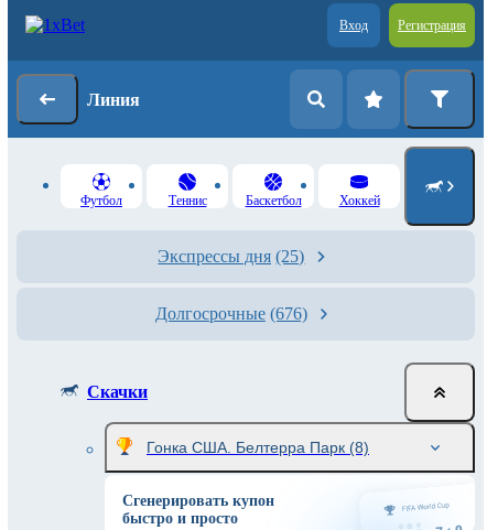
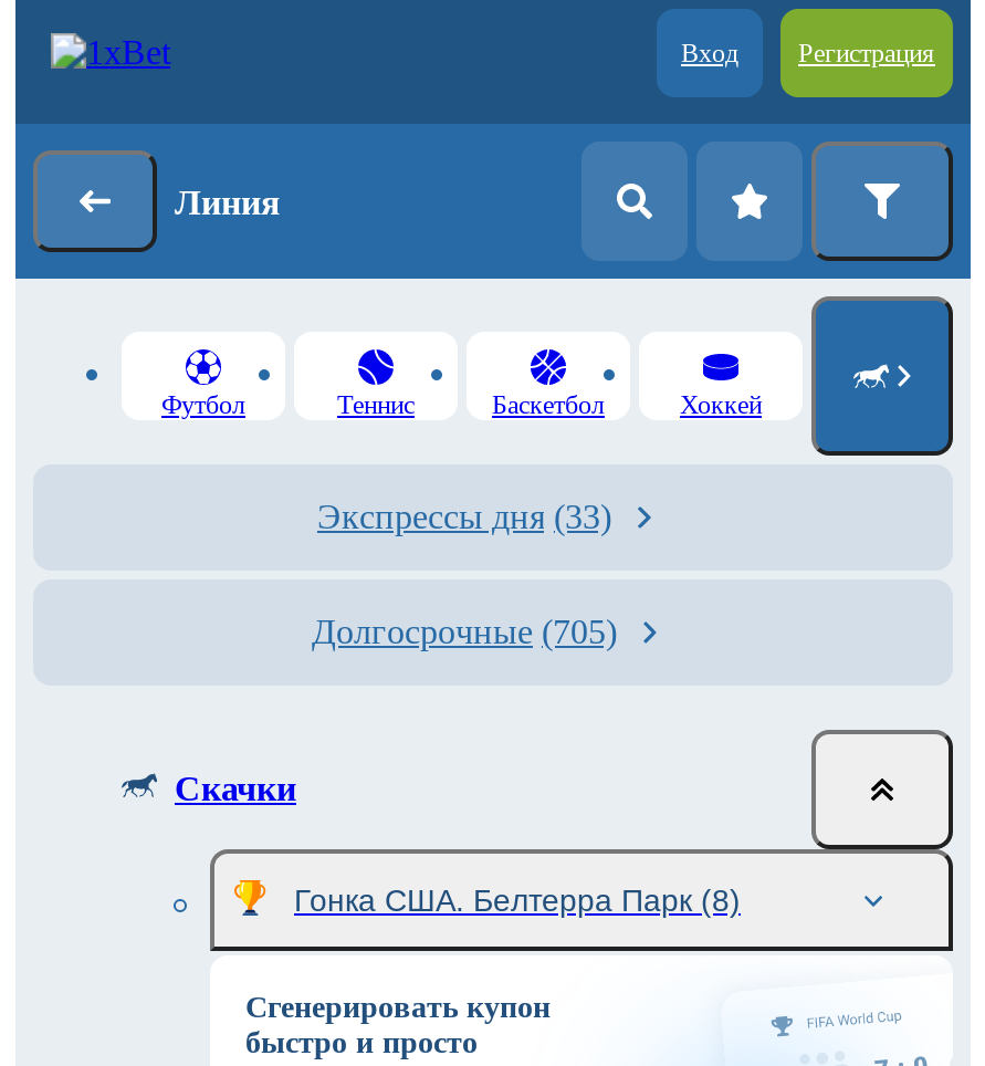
- Экспрессы дня (25)
+ Экспрессы дня (33)

- Долгосрочные (676)
+ Долгосрочные (705)
